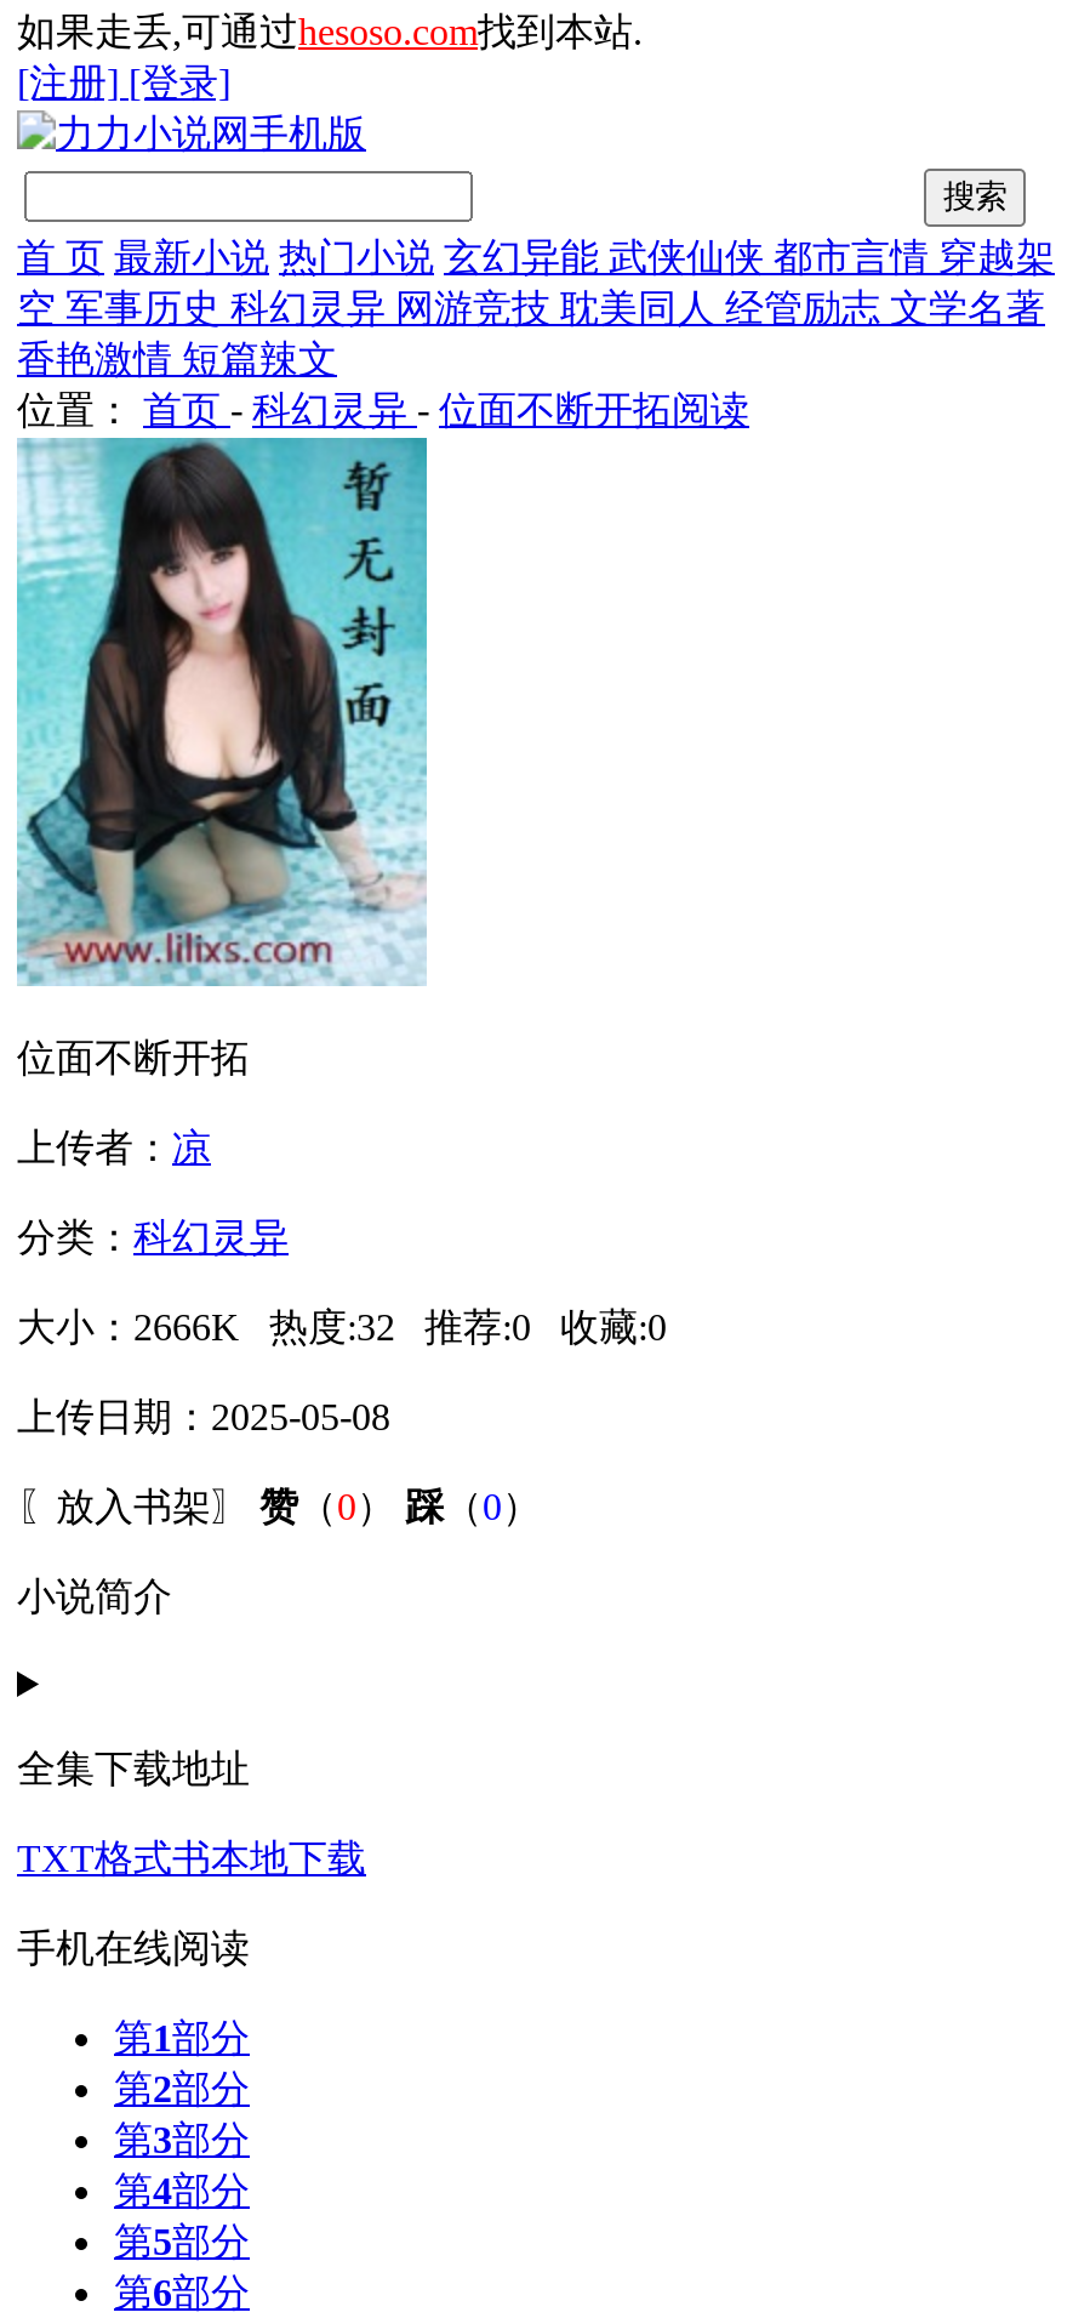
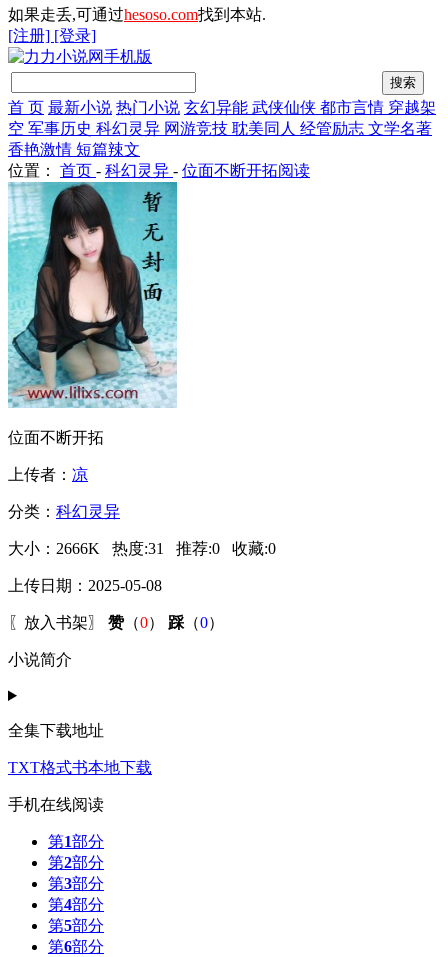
- 大小：2666K热度:32推荐:0收藏:0
+ 大小：2666K热度:31推荐:0收藏:0
